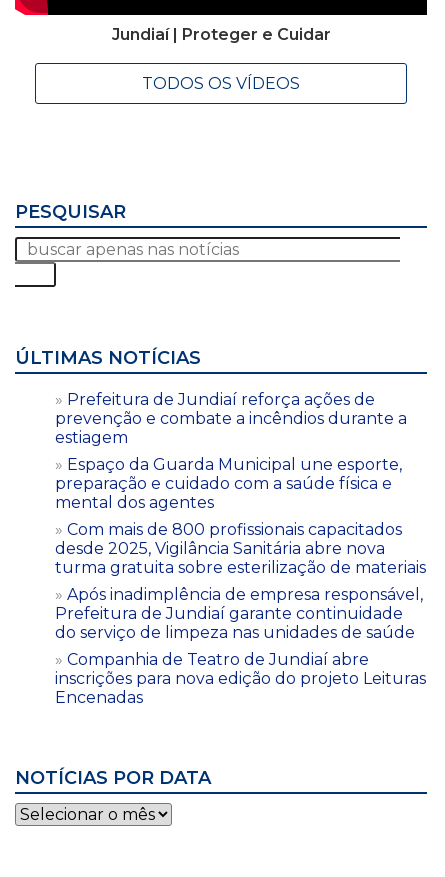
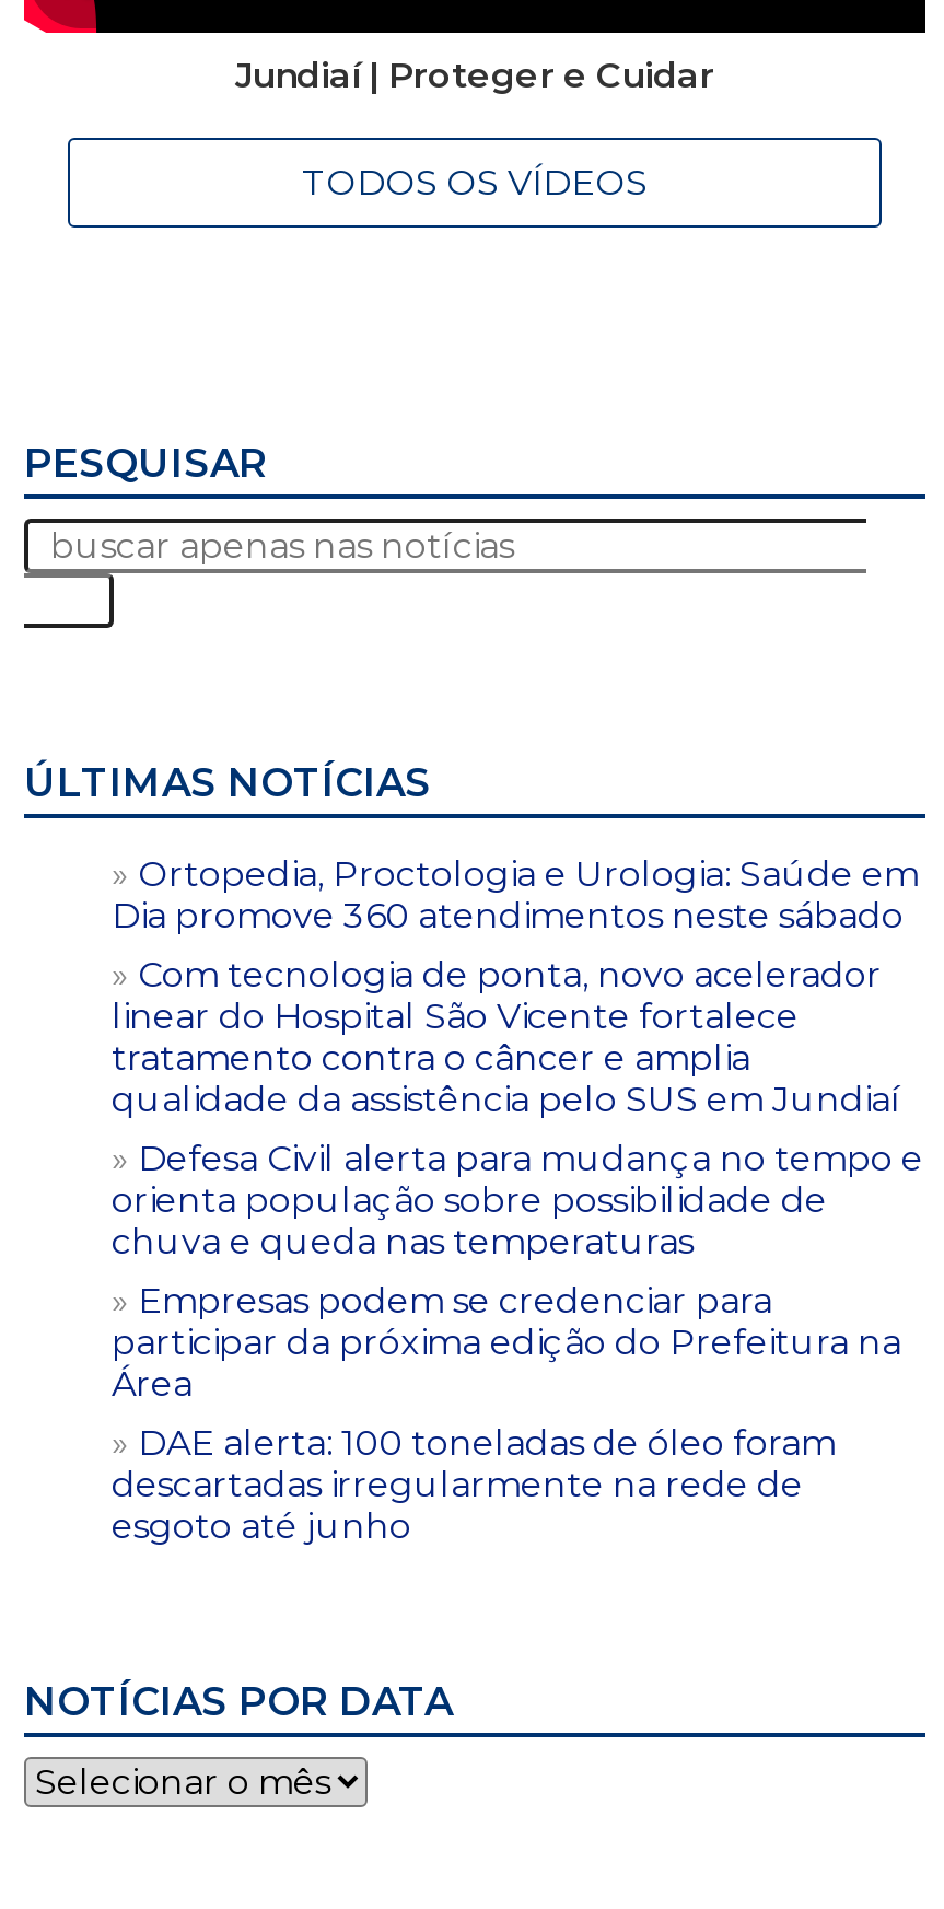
- Prefeitura de Jundiaí reforça ações de
- prevenção e combate a incêndios durante a
- estiagem
- Espaço da Guarda Municipal une esporte,
- preparação e cuidado com a saúde física e
- mental dos agentes
- Com mais de 800 profissionais capacitados
- desde 2025, Vigilância Sanitária abre nova
- turma gratuita sobre esterilização de materiais
- Após inadimplência de empresa responsável,
- Prefeitura de Jundiaí garante continuidade
- do serviço de limpeza nas unidades de saúde
- Companhia de Teatro de Jundiaí abre
- inscrições para nova edição do projeto Leituras
- Encenadas
+ Ortopedia, Proctologia e Urologia: Saúde em
+ Dia promove 360 atendimentos neste sábado
+ Com tecnologia de ponta, novo acelerador
+ linear do Hospital São Vicente fortalece
+ tratamento contra o câncer e amplia
+ qualidade da assistência pelo SUS em Jundiaí
+ Defesa Civil alerta para mudança no tempo e
+ orienta população sobre possibilidade de
+ chuva e queda nas temperaturas
+ Empresas podem se credenciar para
+ participar da próxima edição do Prefeitura na
+ Área
+ DAE alerta: 100 toneladas de óleo foram
+ descartadas irregularmente na rede de
+ esgoto até junho
